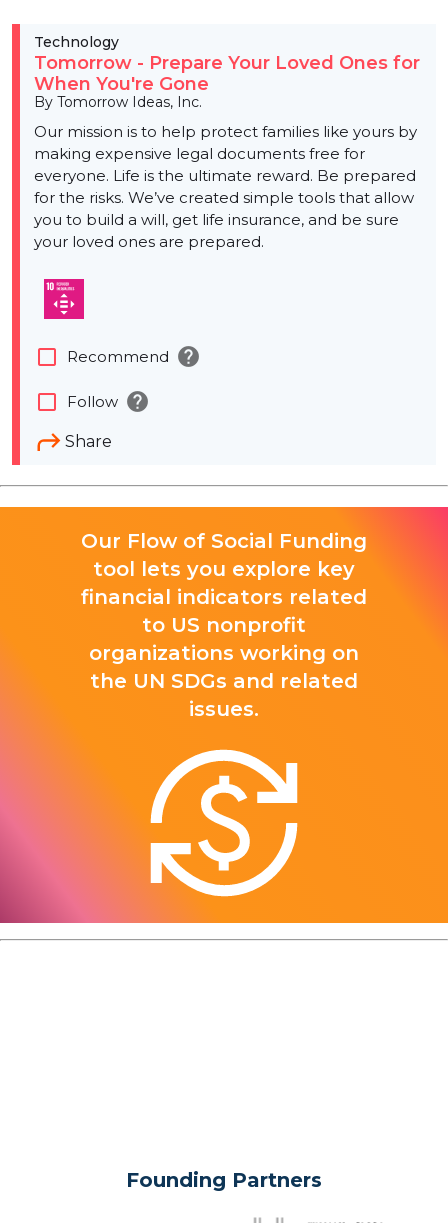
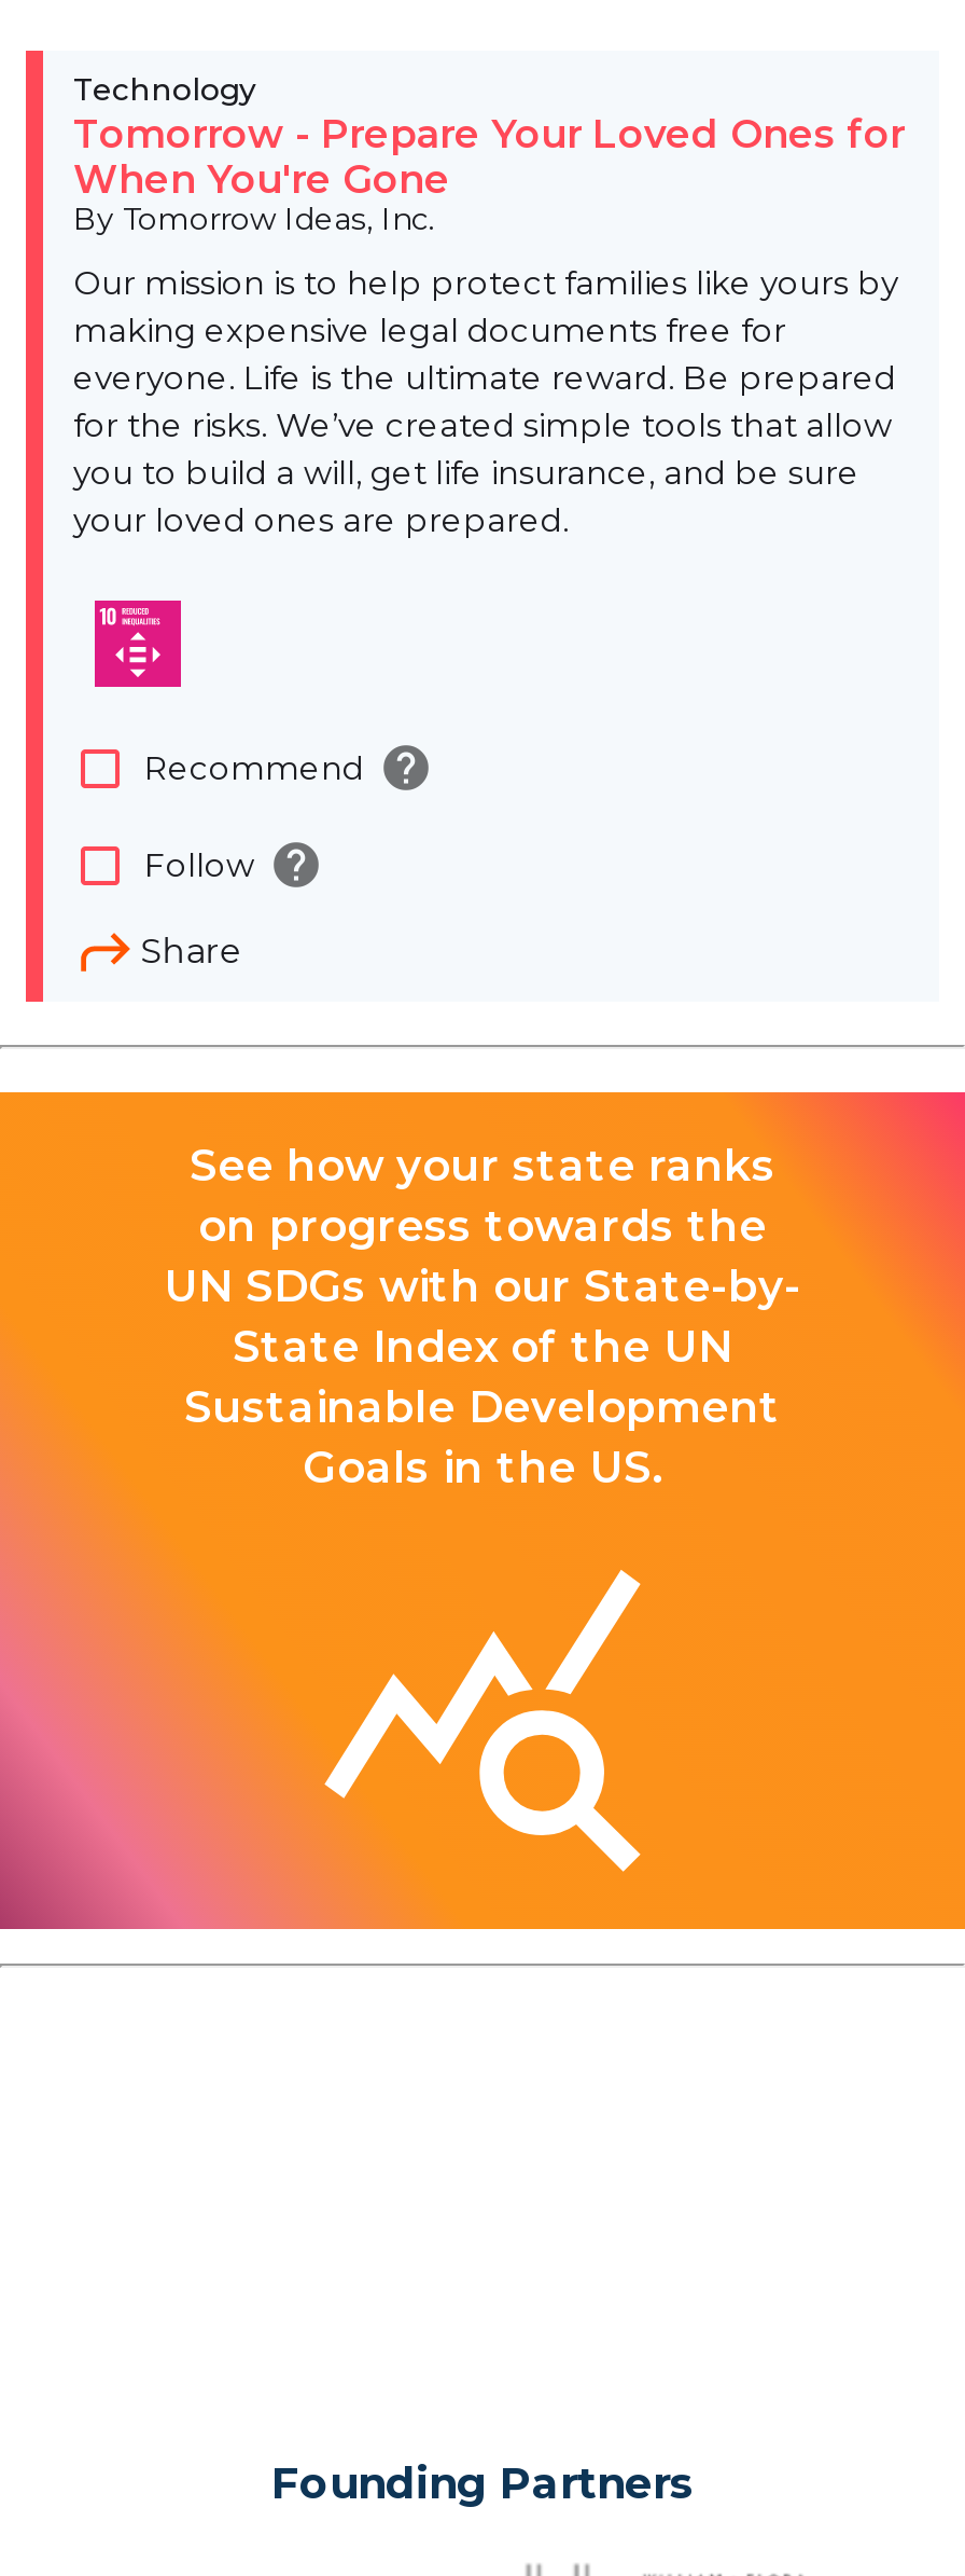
- Our Flow of Social Funding
- tool lets you explore key
- financial indicators related
- to US nonprofit
- organizations working on
- the UN SDGs and related
- issues.
+ See how your state ranks
+ on progress towards the
+ UN SDGs with our State-by-
+ State Index of the UN
+ Sustainable Development
+ Goals in the US.

- [image]
+ [image]
